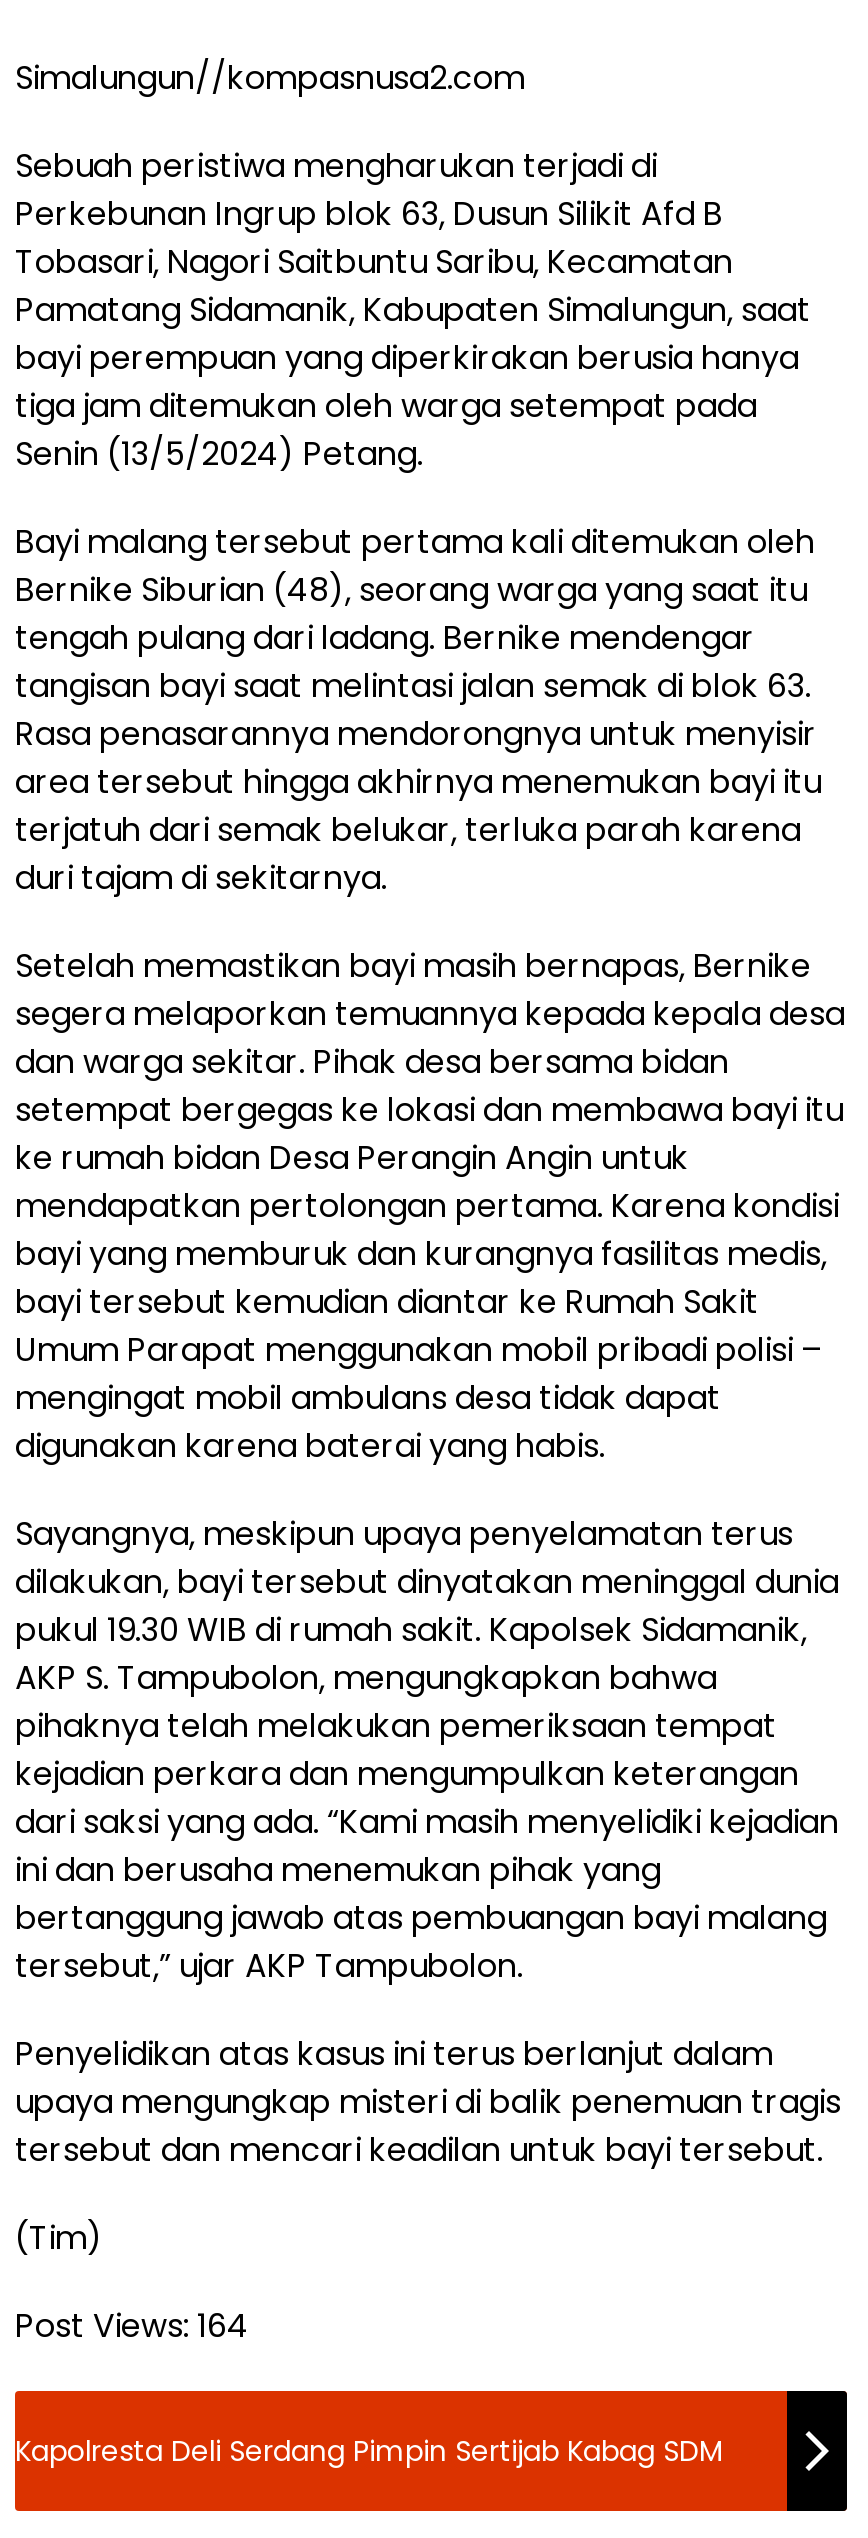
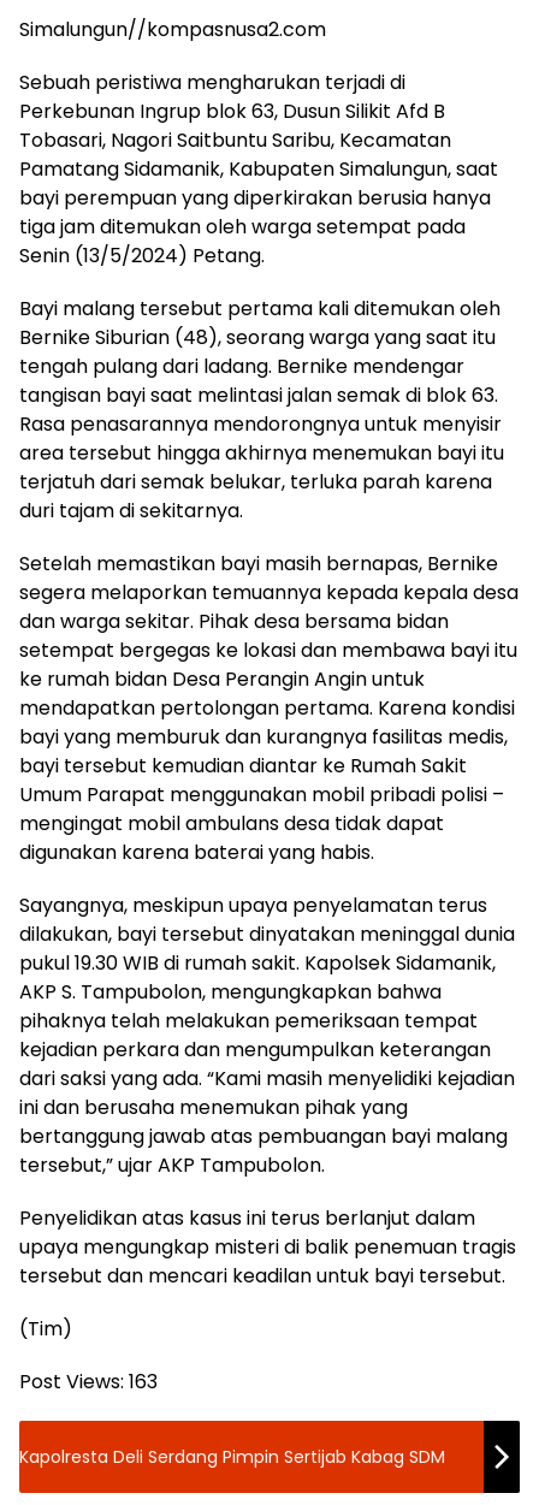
- Post Views: 164
+ Post Views: 163
